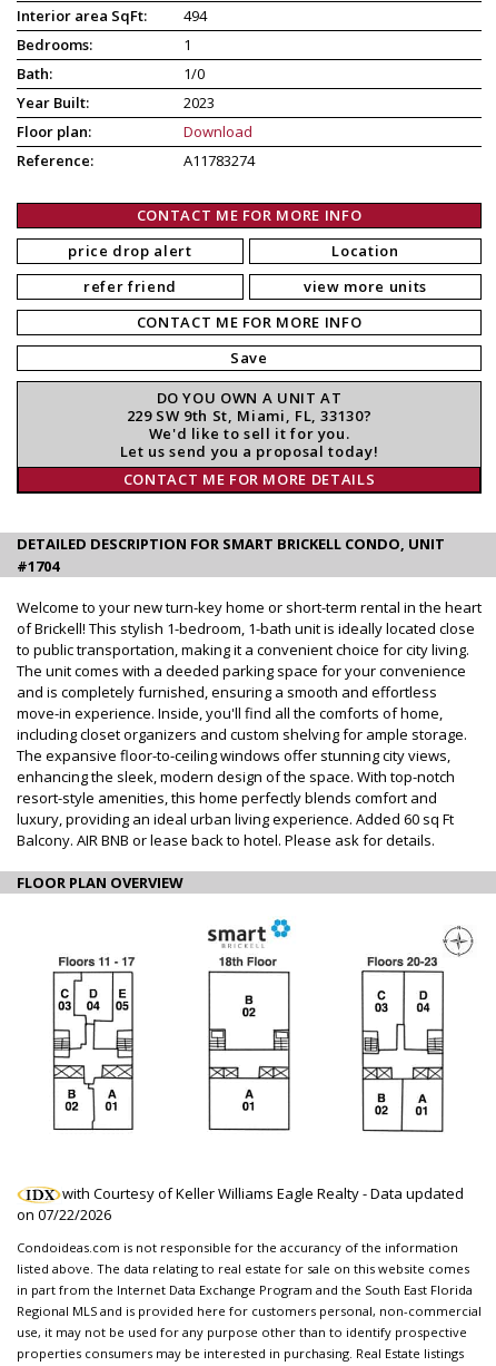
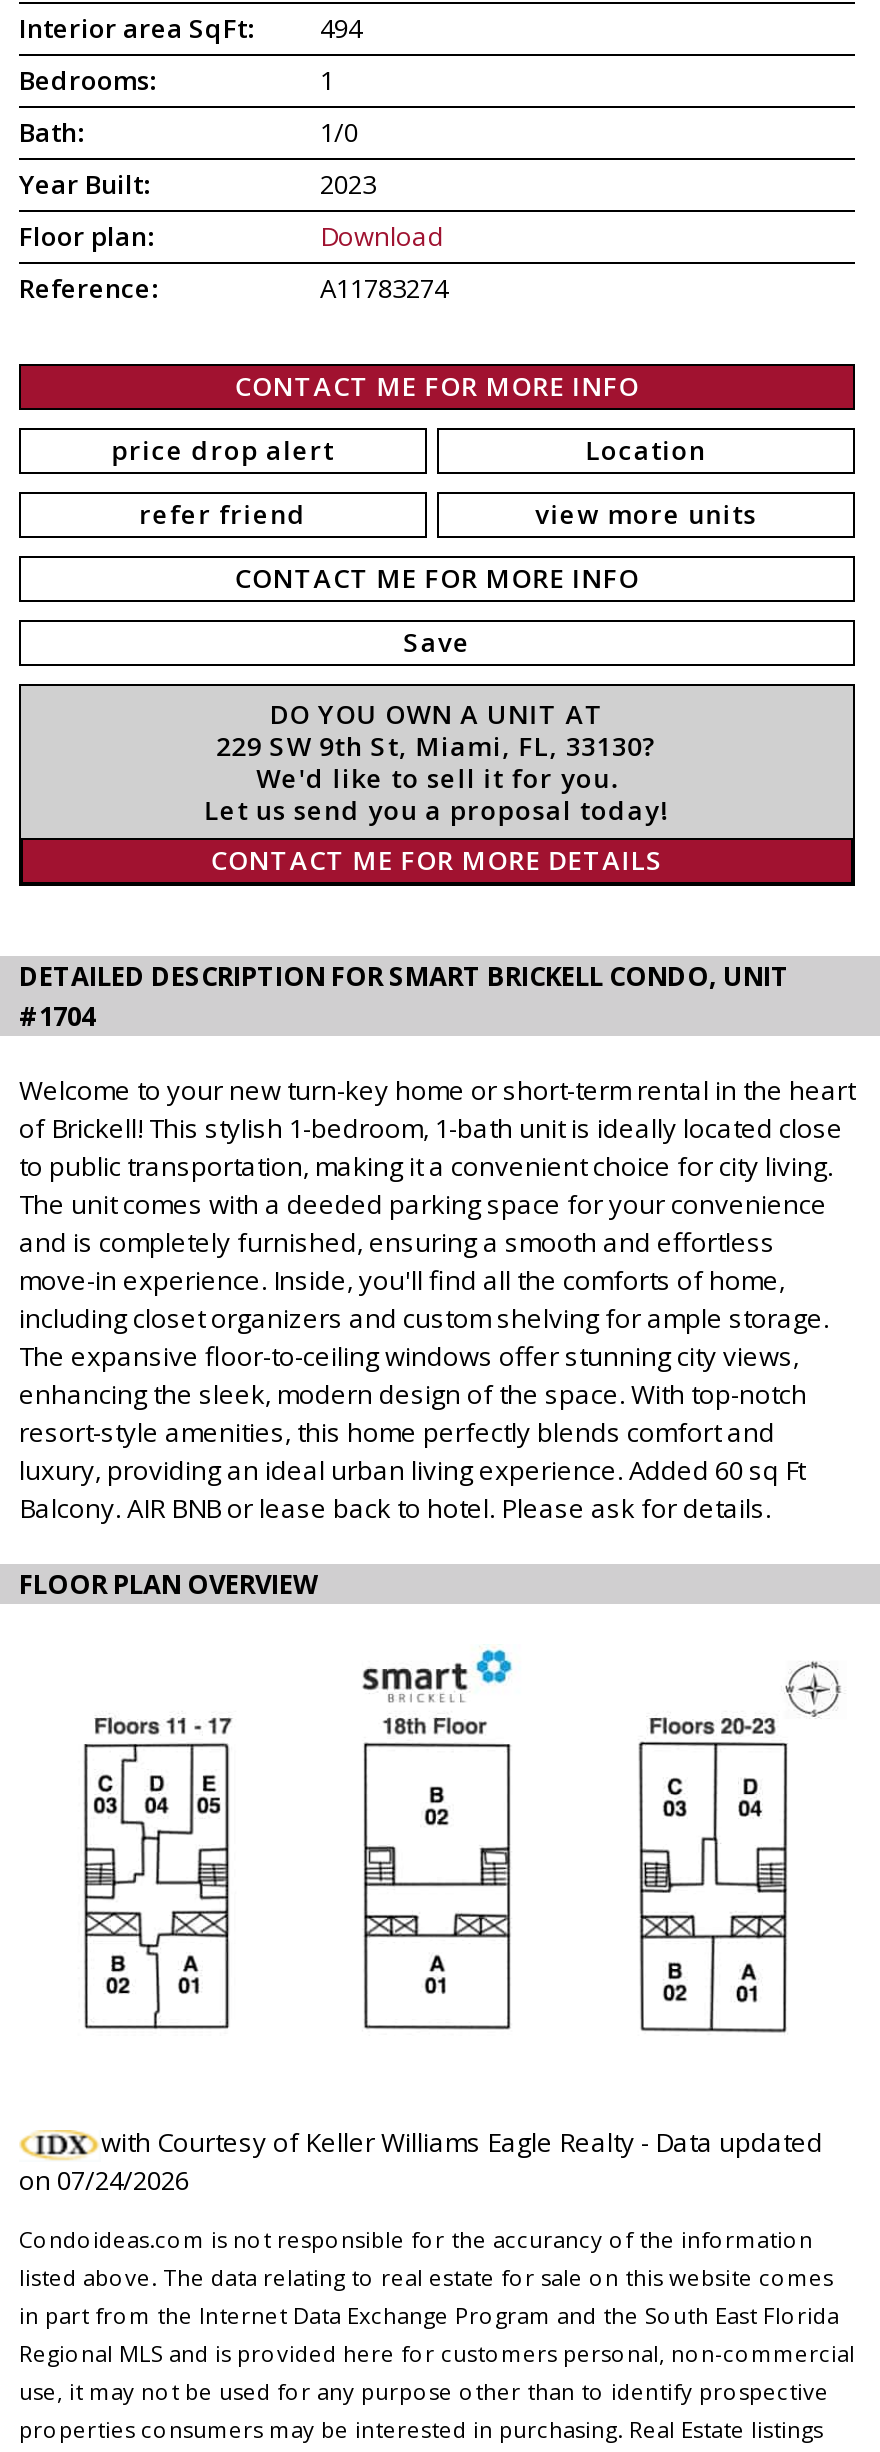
- on 07/22/2026
+ on 07/24/2026
